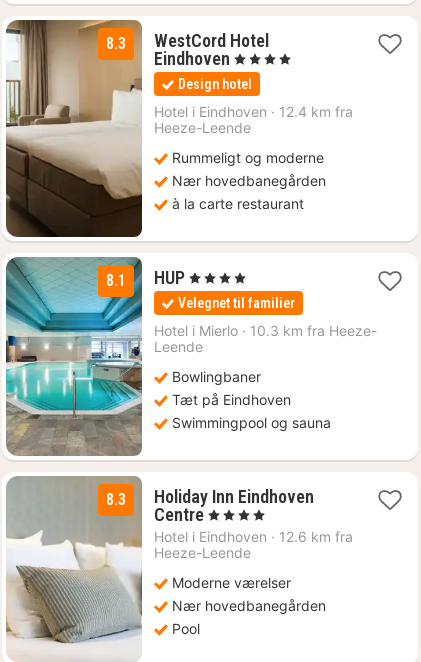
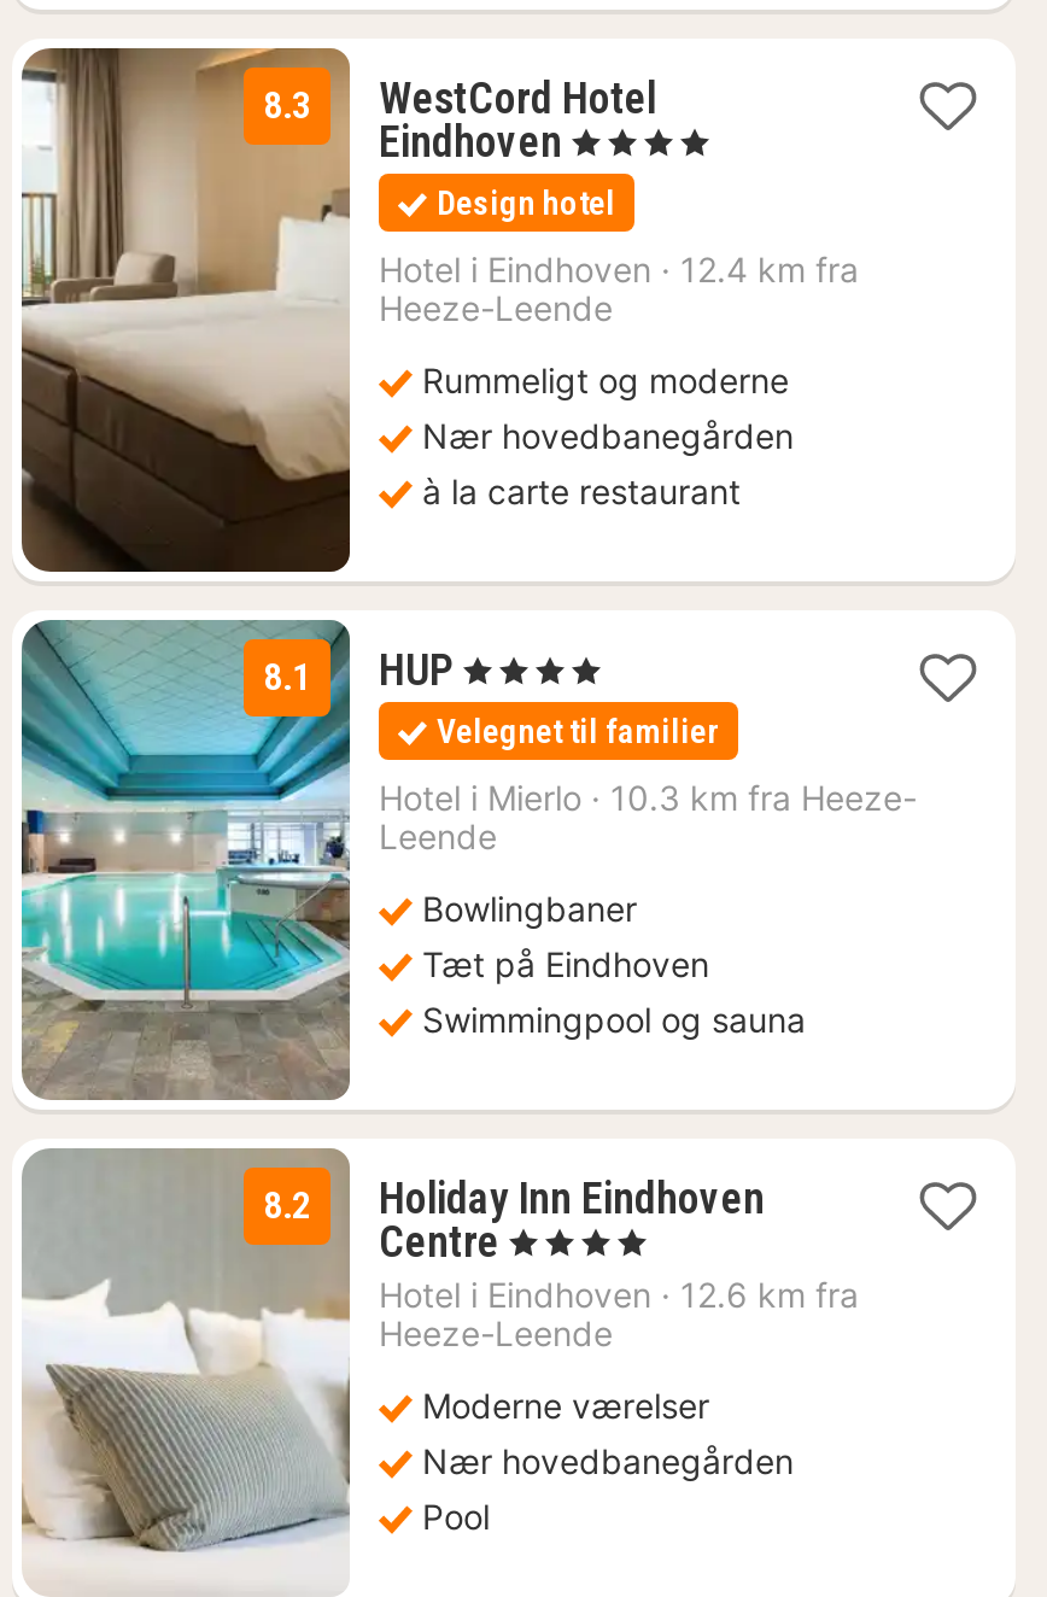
- 8.3 Holiday Inn Eindhoven
+ 8.2 Holiday Inn Eindhoven
